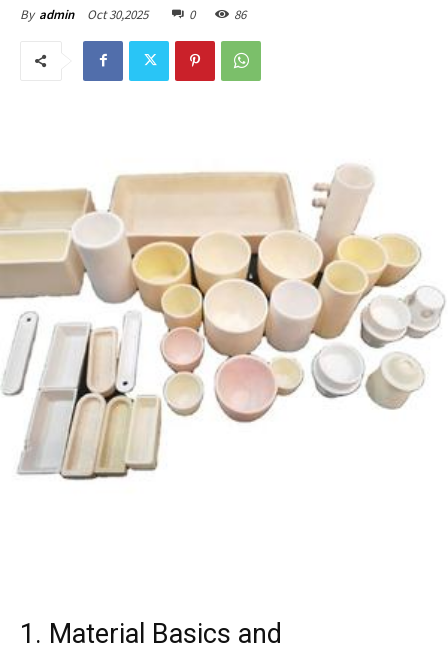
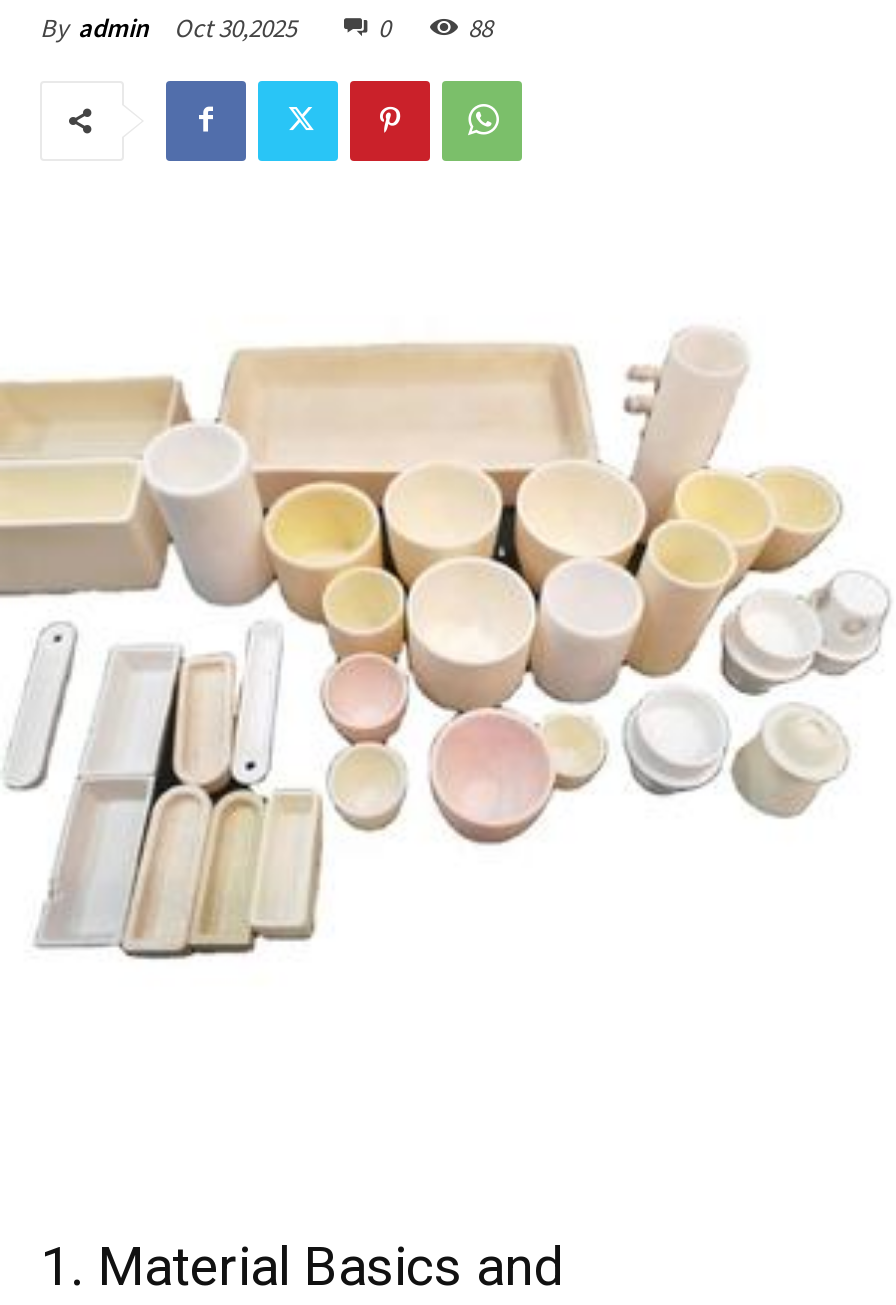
- 86
+ 88
